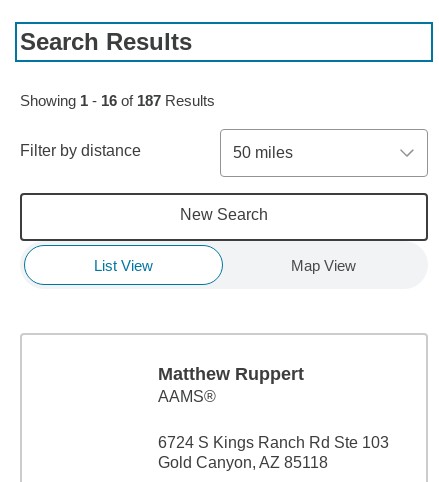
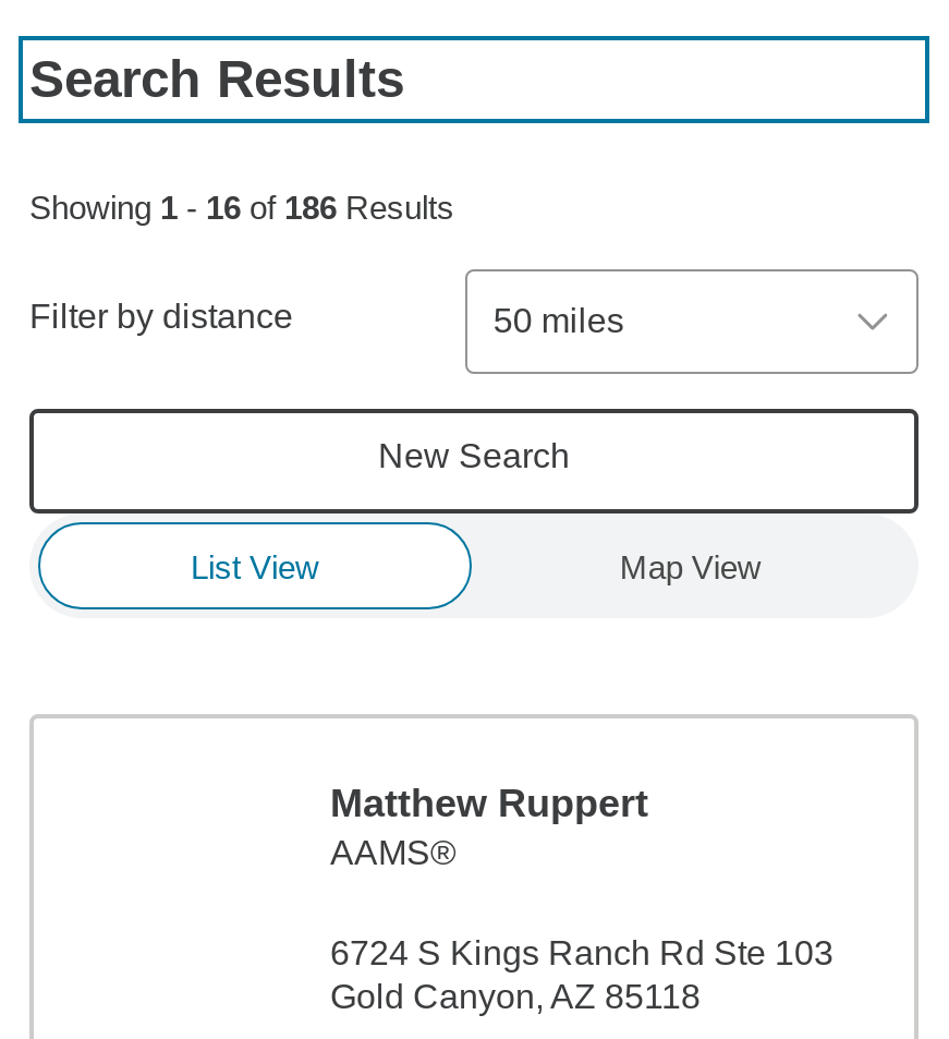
- Showing 1 - 16 of 187 Results
+ Showing 1 - 16 of 186 Results
